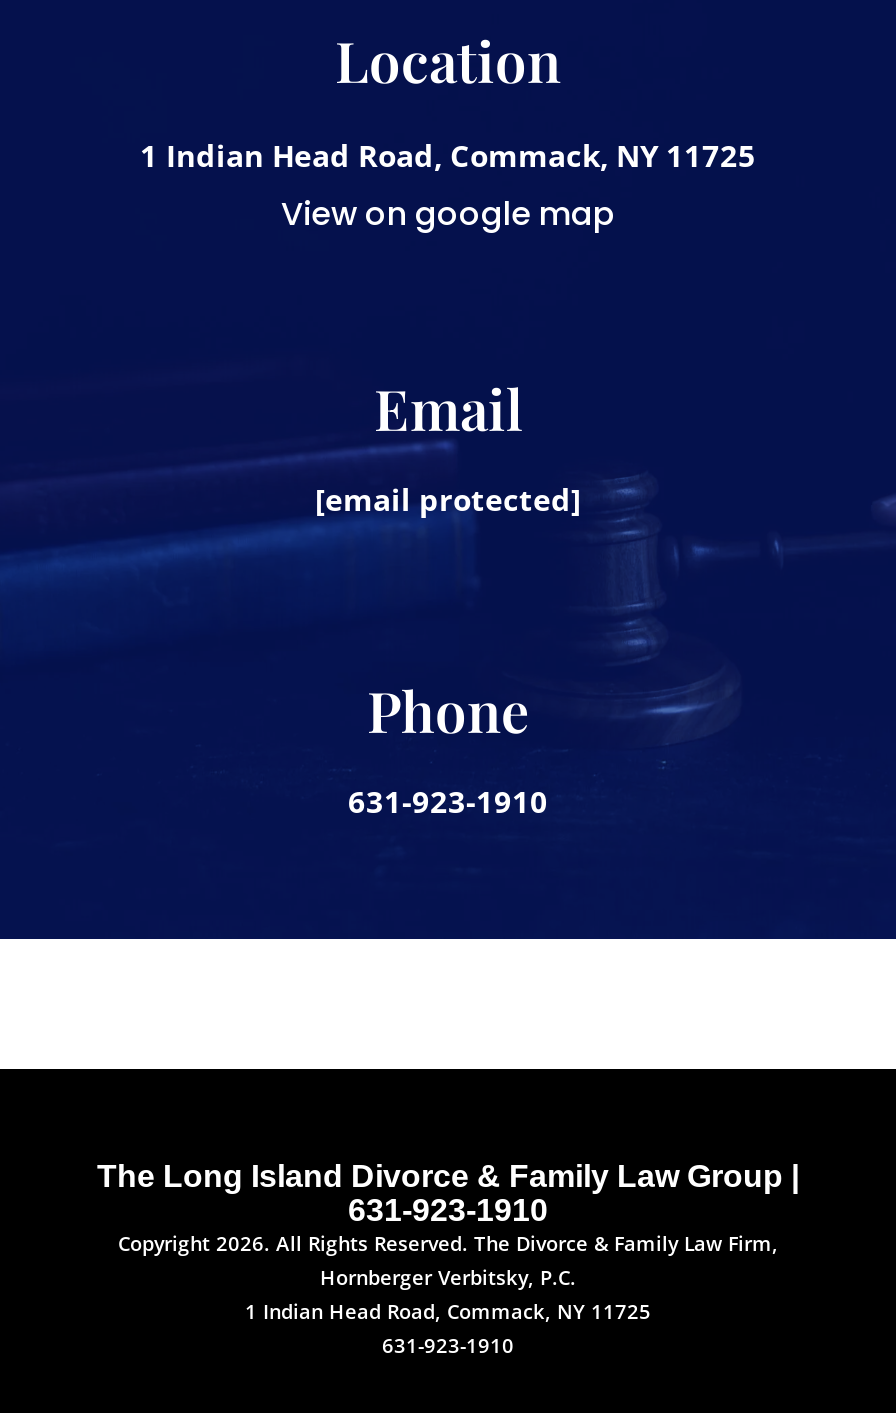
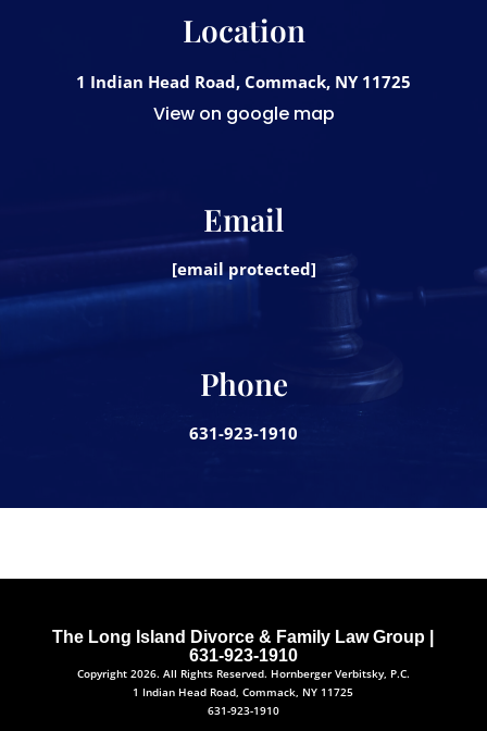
- Copyright 2026. All Rights Reserved. The Divorce & Family Law Firm,
- Hornberger Verbitsky, P.C.
+ Copyright 2026. All Rights Reserved. Hornberger Verbitsky, P.C.
